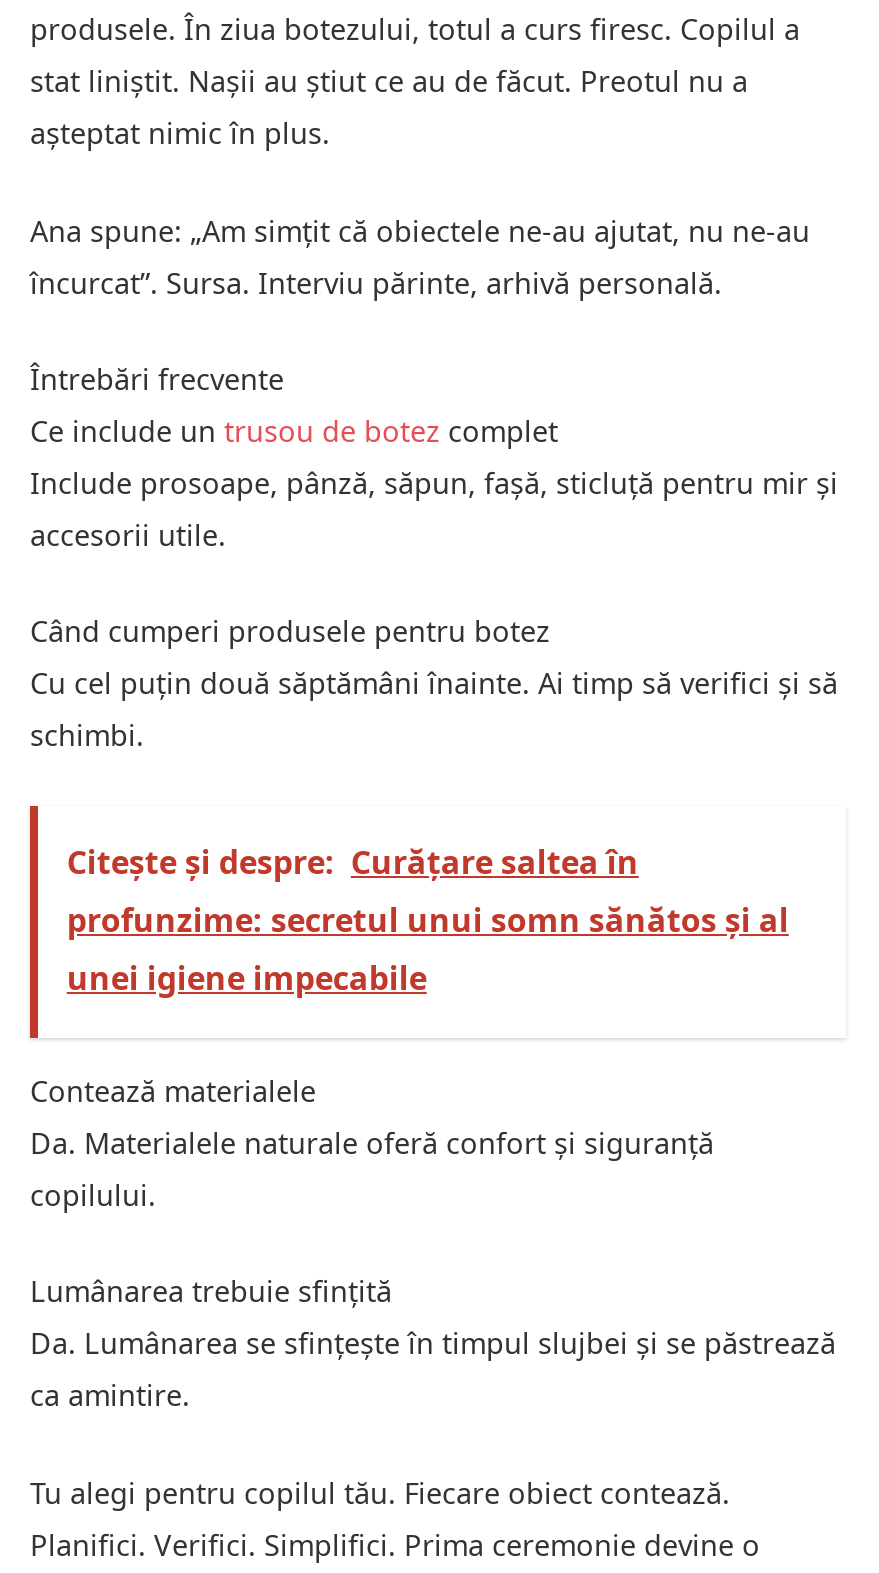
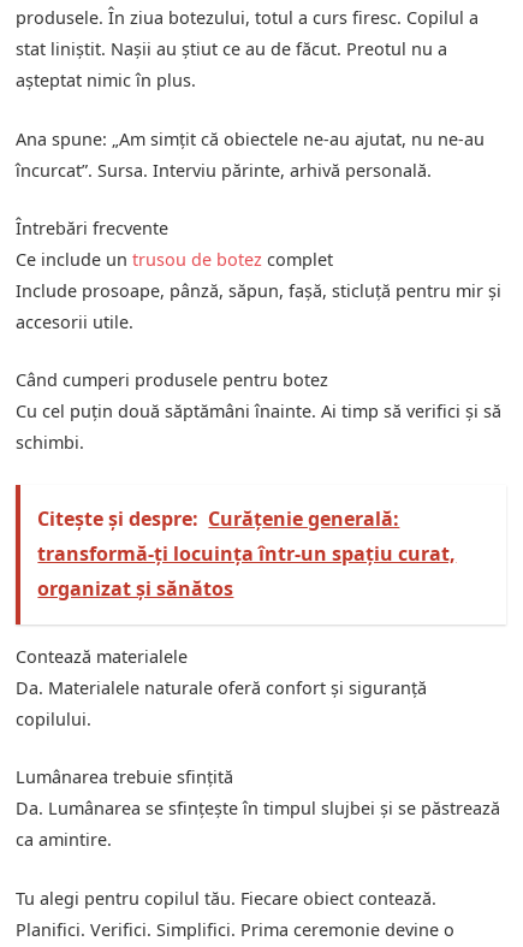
- Citește și despre: Curățare saltea în
- profunzime: secretul unui somn sănătos și al
- unei igiene impecabile
+ Citește și despre: Curățenie generală:
+ transformă-ți locuința într-un spațiu curat,
+ organizat și sănătos
